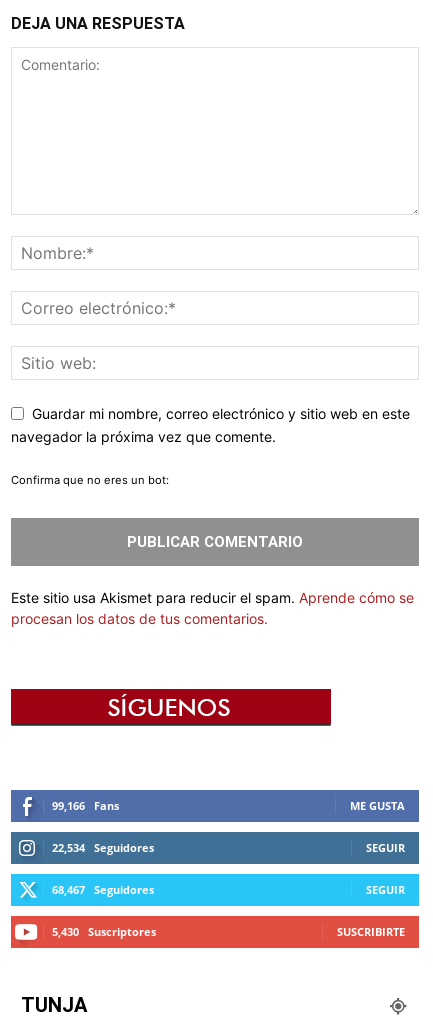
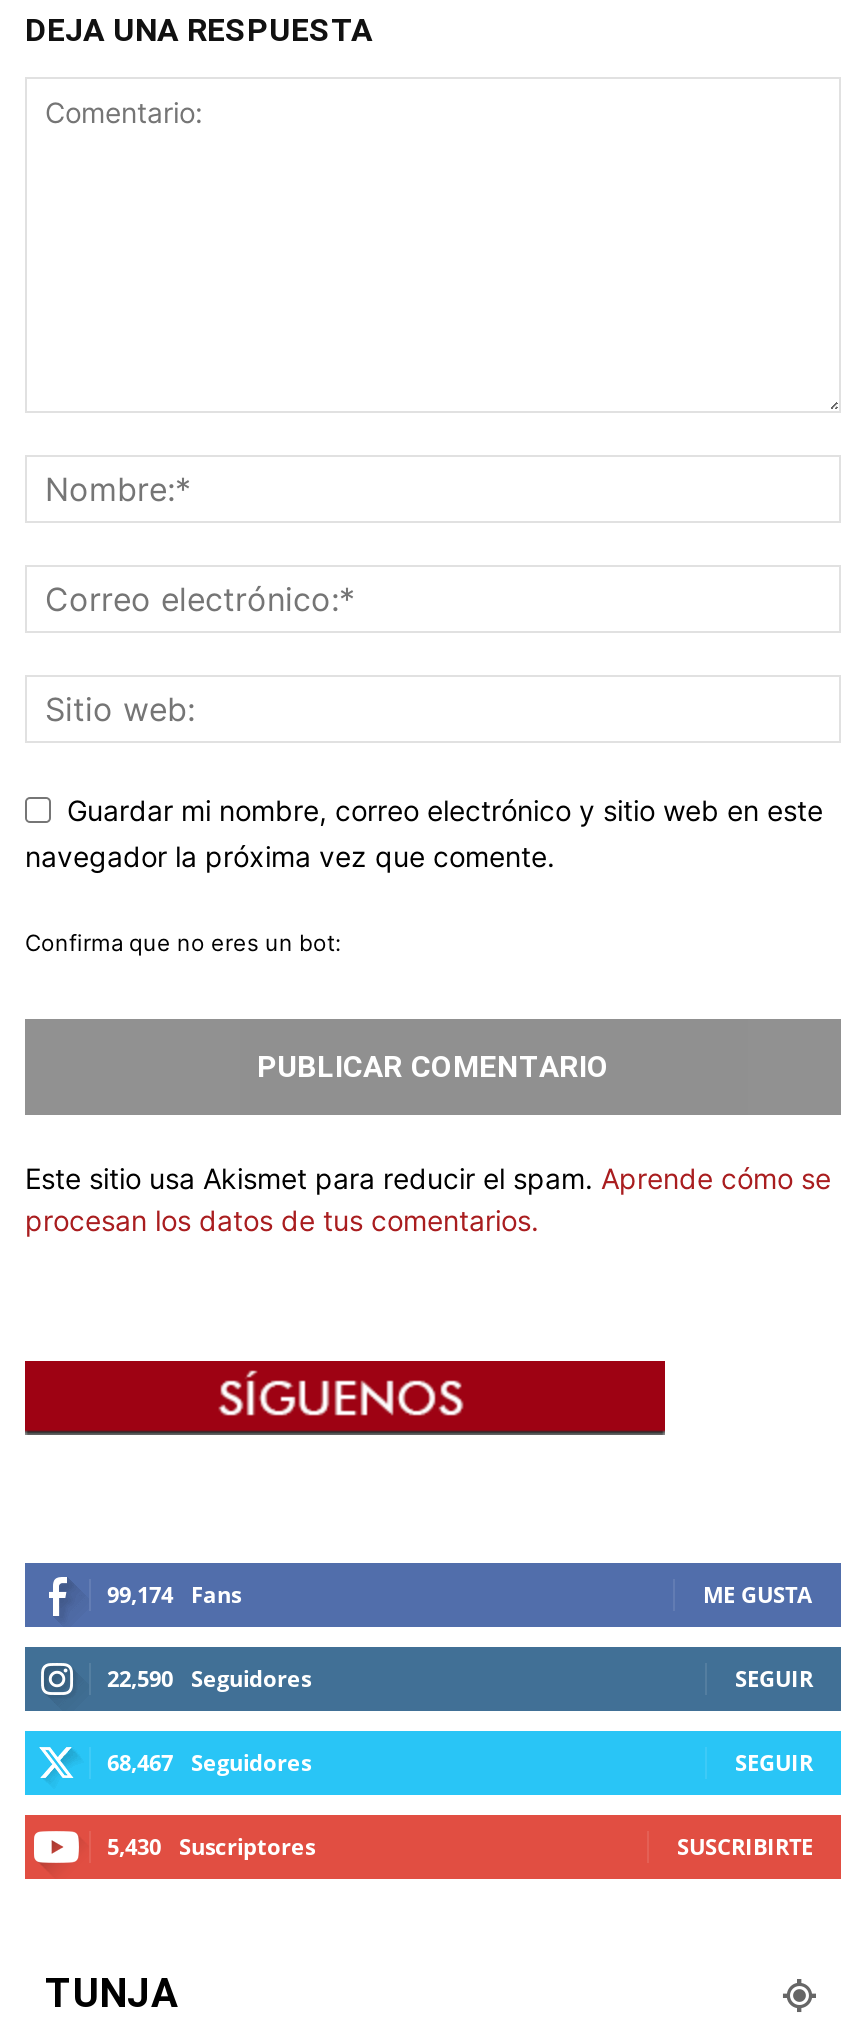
- 99,166 Fans
+ 99,174 Fans

- 22,534 Seguidores
+ 22,590 Seguidores
